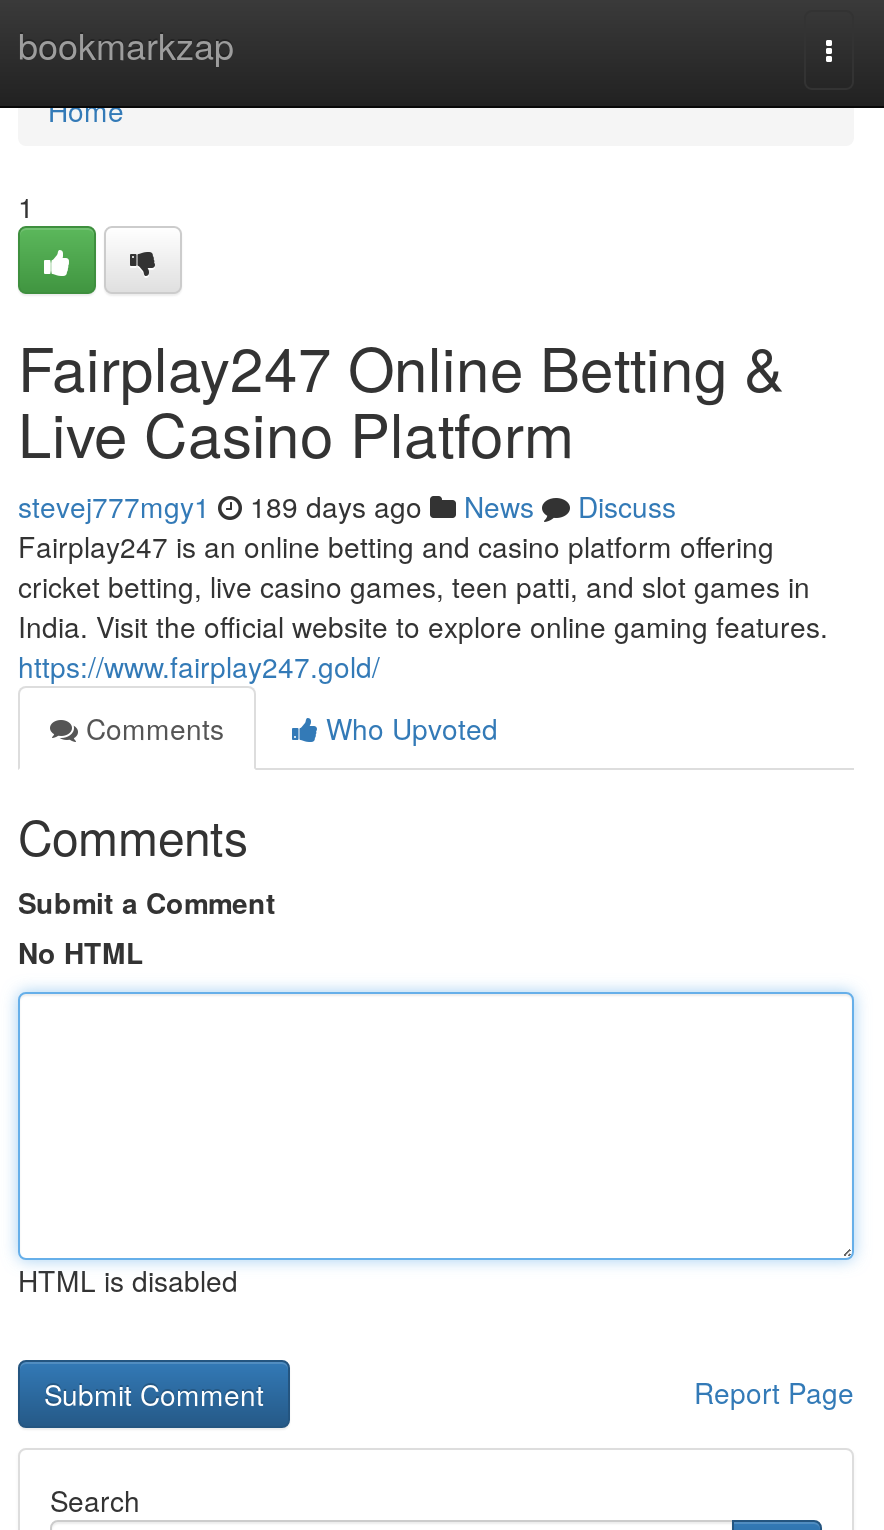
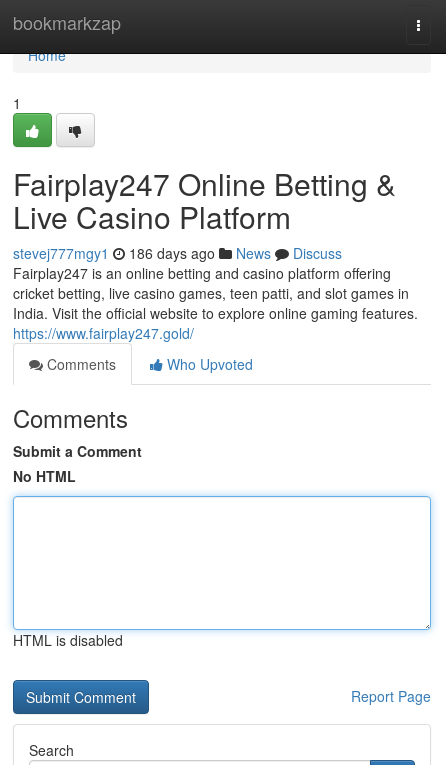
- stevej777mgy1 189 days ago News Discuss
+ stevej777mgy1 186 days ago News Discuss
